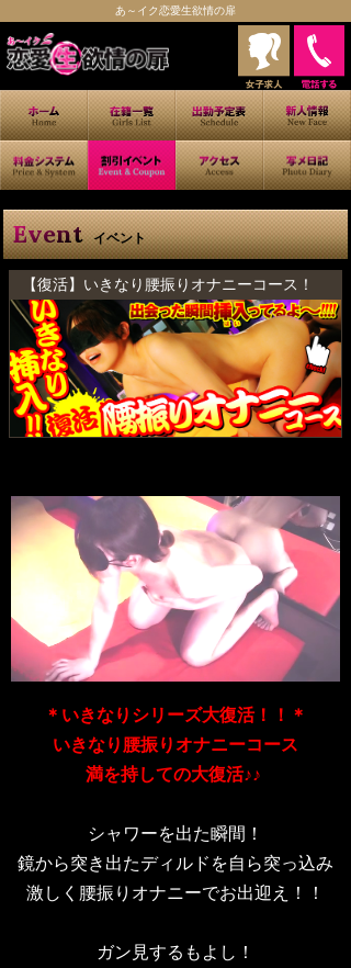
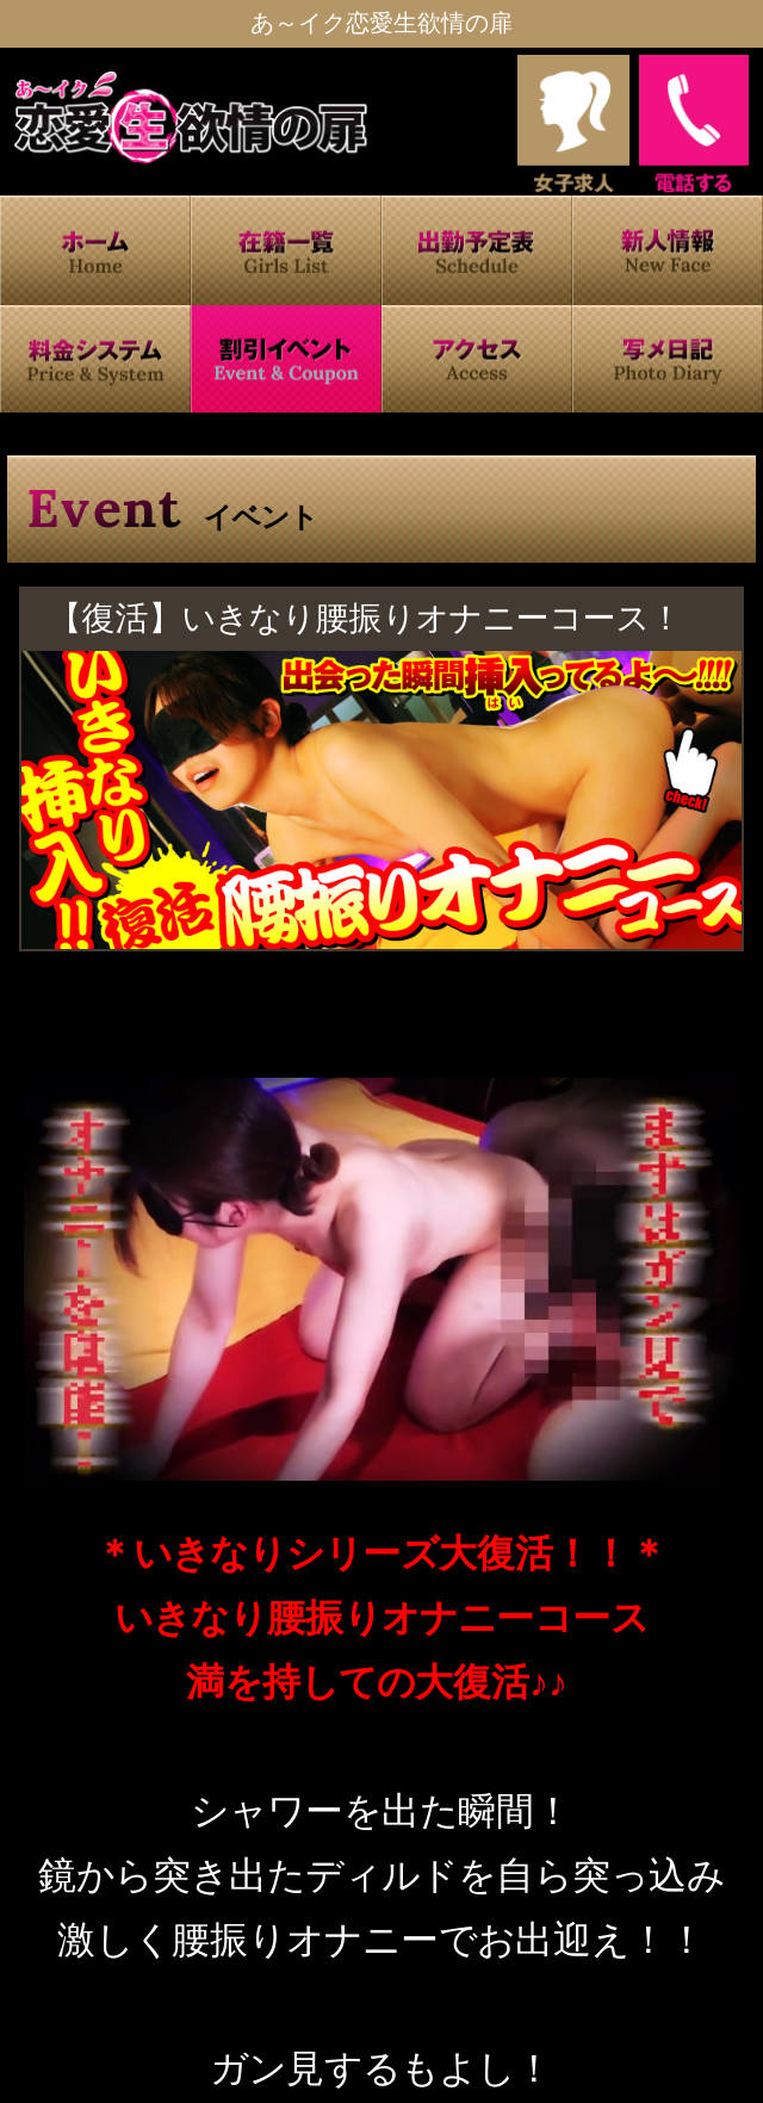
- [image]
+ [image]
